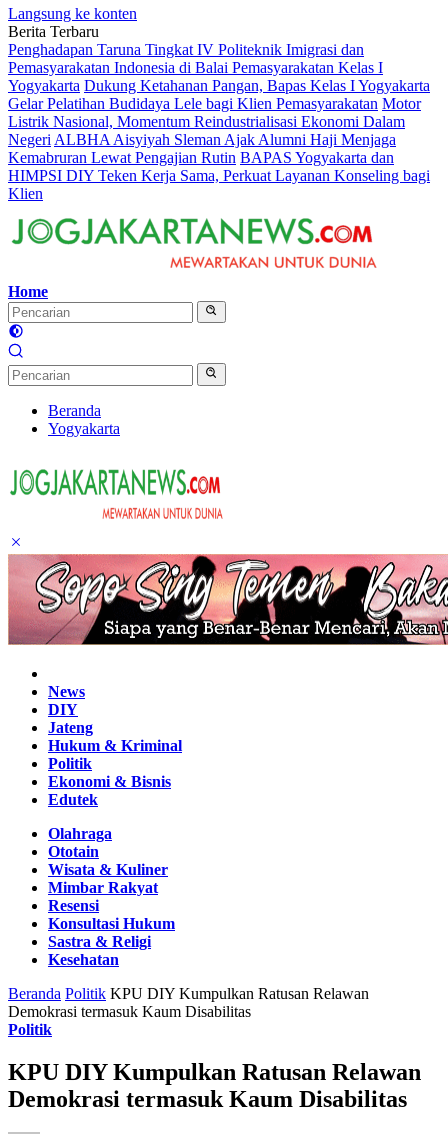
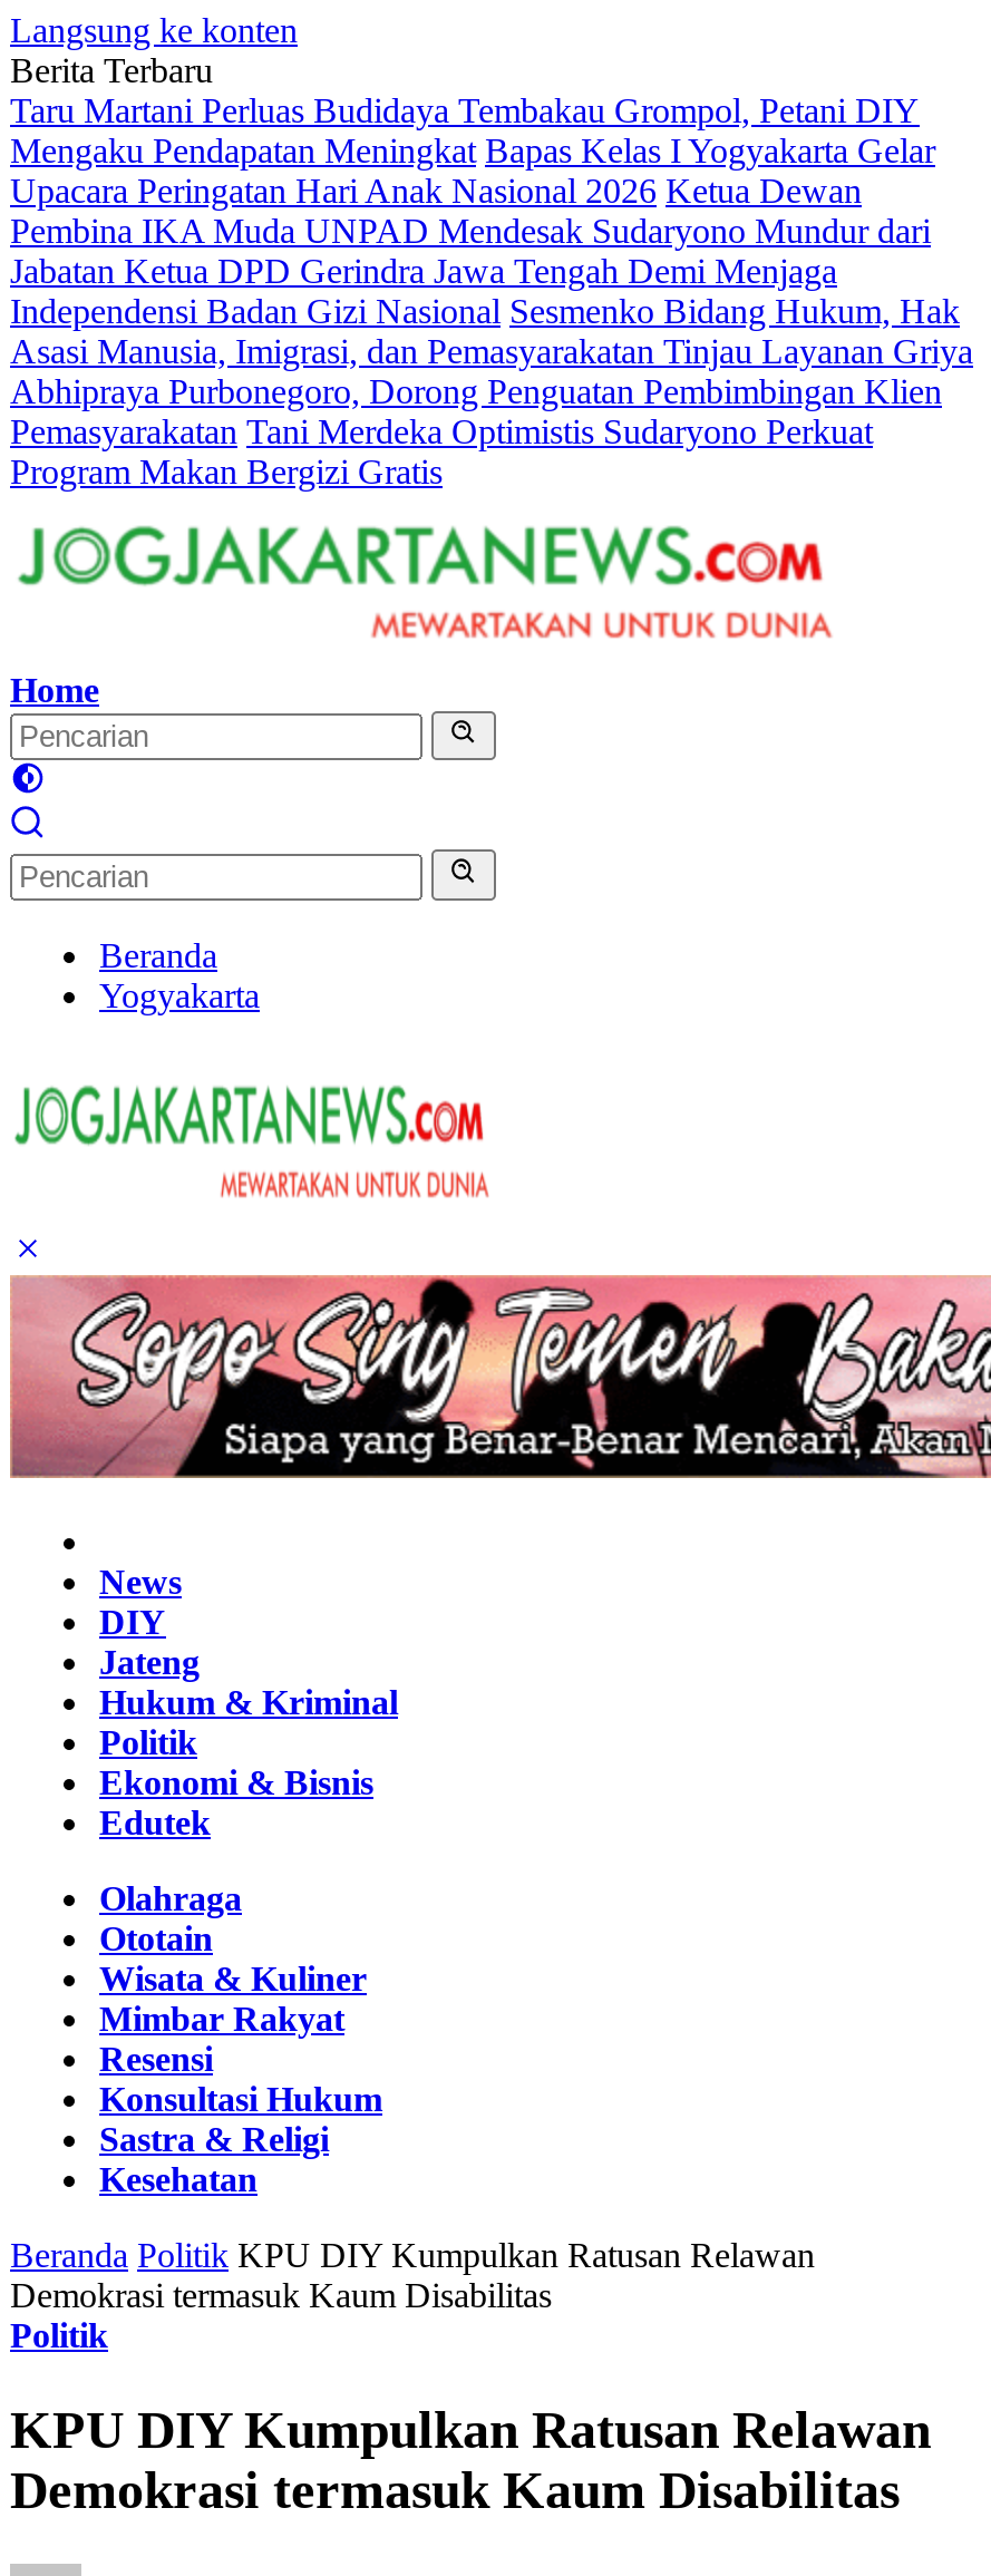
- Penghadapan Taruna Tingkat IV Politeknik Imigrasi dan
- Pemasyarakatan Indonesia di Balai Pemasyarakatan Kelas I
- Yogyakarta Dukung Ketahanan Pangan, Bapas Kelas I Yogyakarta
- Gelar Pelatihan Budidaya Lele bagi Klien Pemasyarakatan Motor
- Listrik Nasional, Momentum Reindustrialisasi Ekonomi Dalam
- Negeri ALBHA Aisyiyah Sleman Ajak Alumni Haji Menjaga
- Kemabruran Lewat Pengajian Rutin BAPAS Yogyakarta dan
- HIMPSI DIY Teken Kerja Sama, Perkuat Layanan Konseling bagi
- Klien
+ Taru Martani Perluas Budidaya Tembakau Grompol, Petani DIY
+ Mengaku Pendapatan Meningkat Bapas Kelas I Yogyakarta Gelar
+ Upacara Peringatan Hari Anak Nasional 2026 Ketua Dewan
+ Pembina IKA Muda UNPAD Mendesak Sudaryono Mundur dari
+ Jabatan Ketua DPD Gerindra Jawa Tengah Demi Menjaga
+ Independensi Badan Gizi Nasional Sesmenko Bidang Hukum, Hak
+ Asasi Manusia, Imigrasi, dan Pemasyarakatan Tinjau Layanan Griya
+ Abhipraya Purbonegoro, Dorong Penguatan Pembimbingan Klien
+ Pemasyarakatan Tani Merdeka Optimistis Sudaryono Perkuat
+ Program Makan Bergizi Gratis
